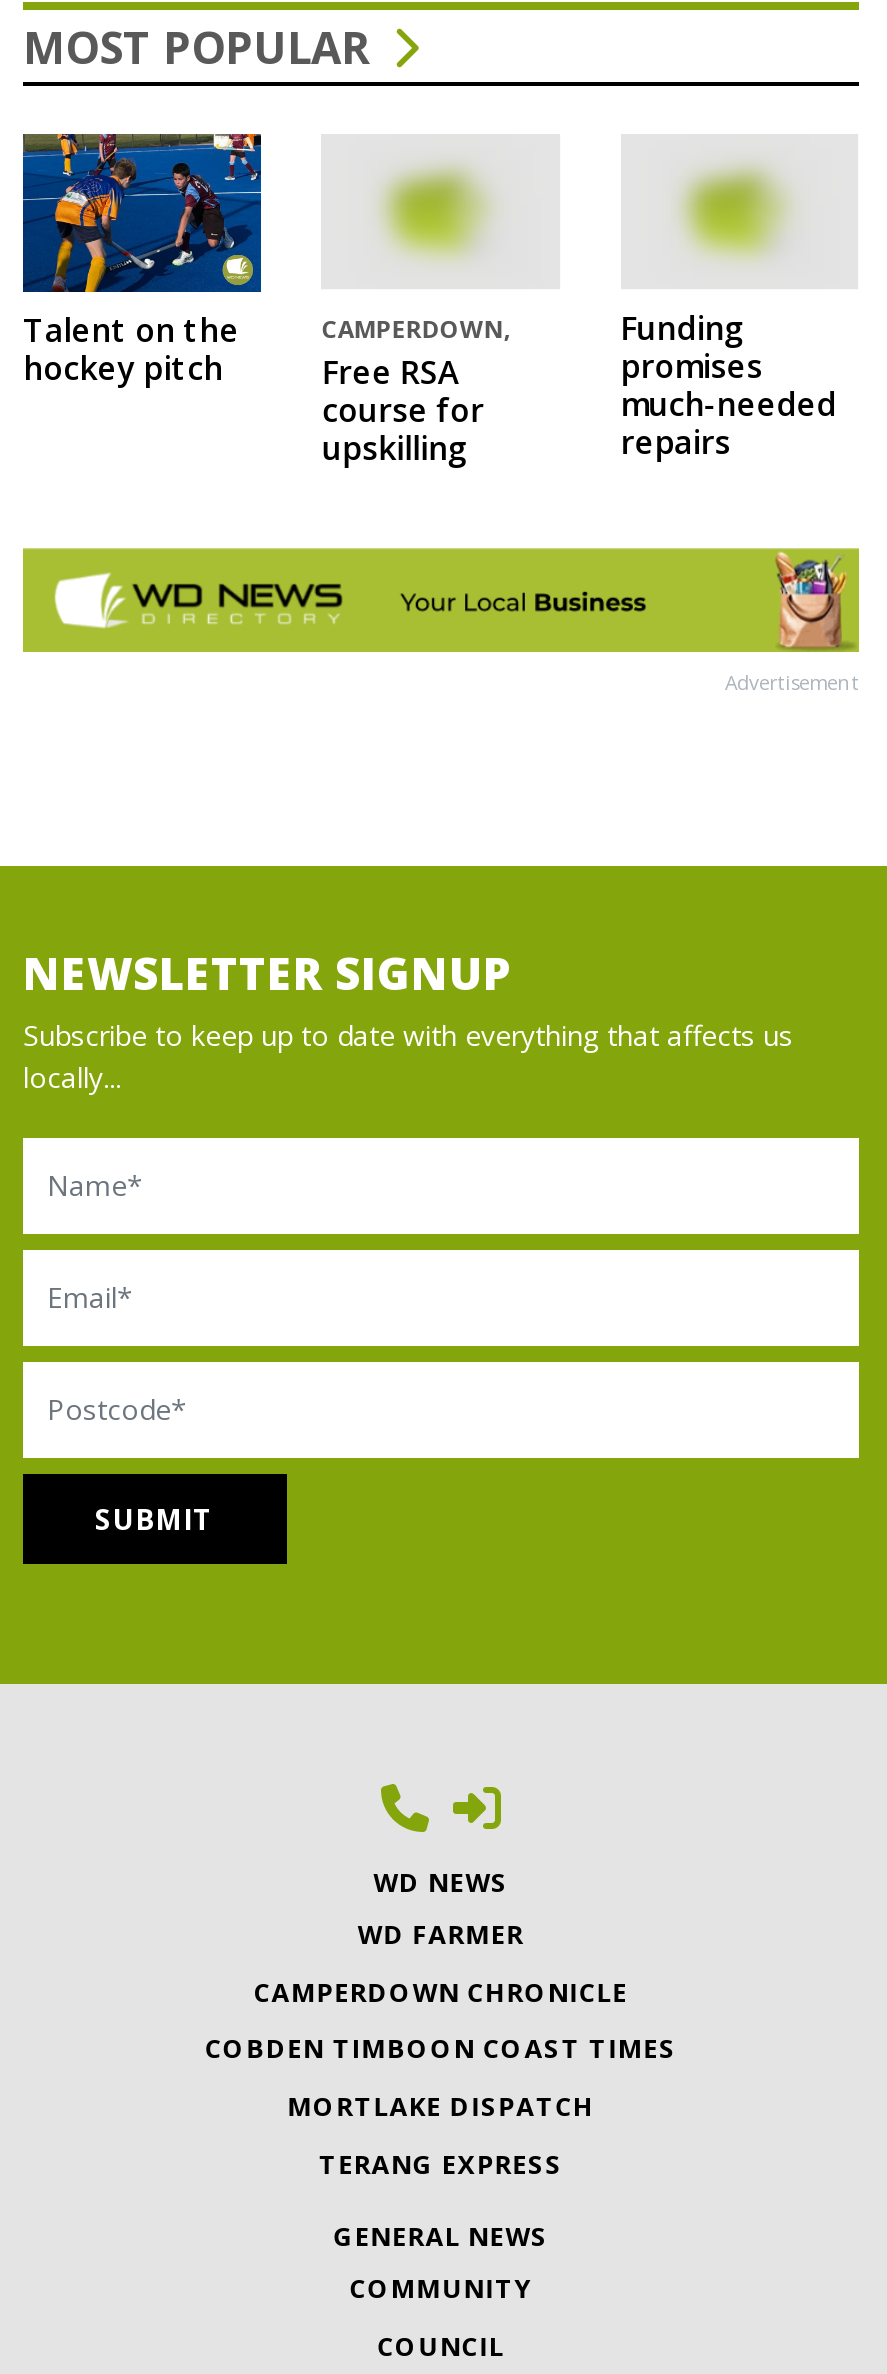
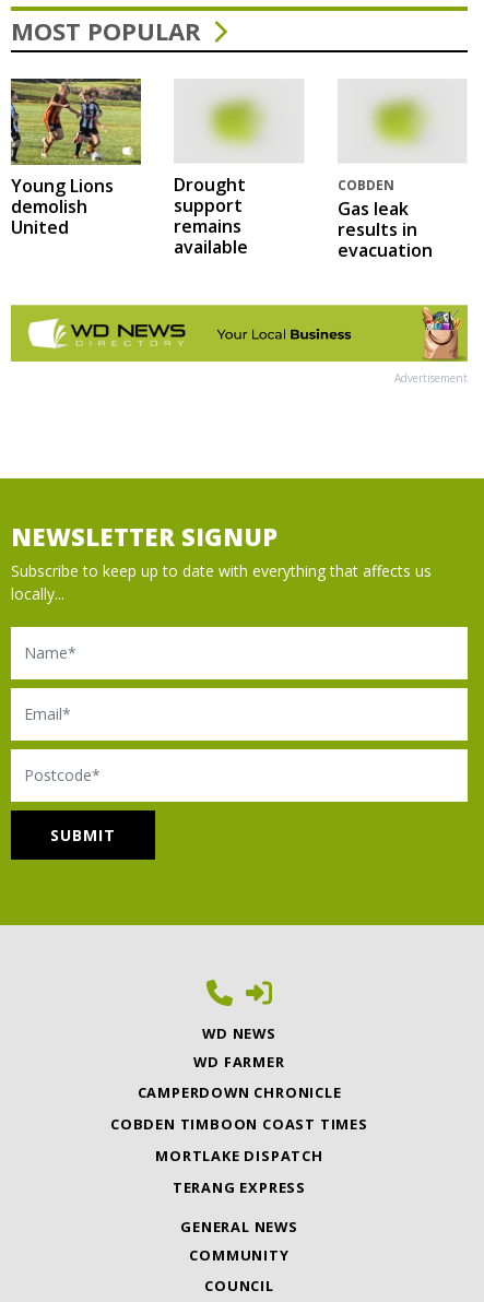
- [image]
- Talent on the
- hockey pitch
+ [image]
+ Young Lions
+ demolish
+ United

- CAMPERDOWN,
- Free RSA
- course for
- upskilling
+ Drought
+ support
+ remains
+ available

- Funding
- promises
- much-needed
- repairs
+ COBDEN
+ Gas leak
+ results in
+ evacuation
